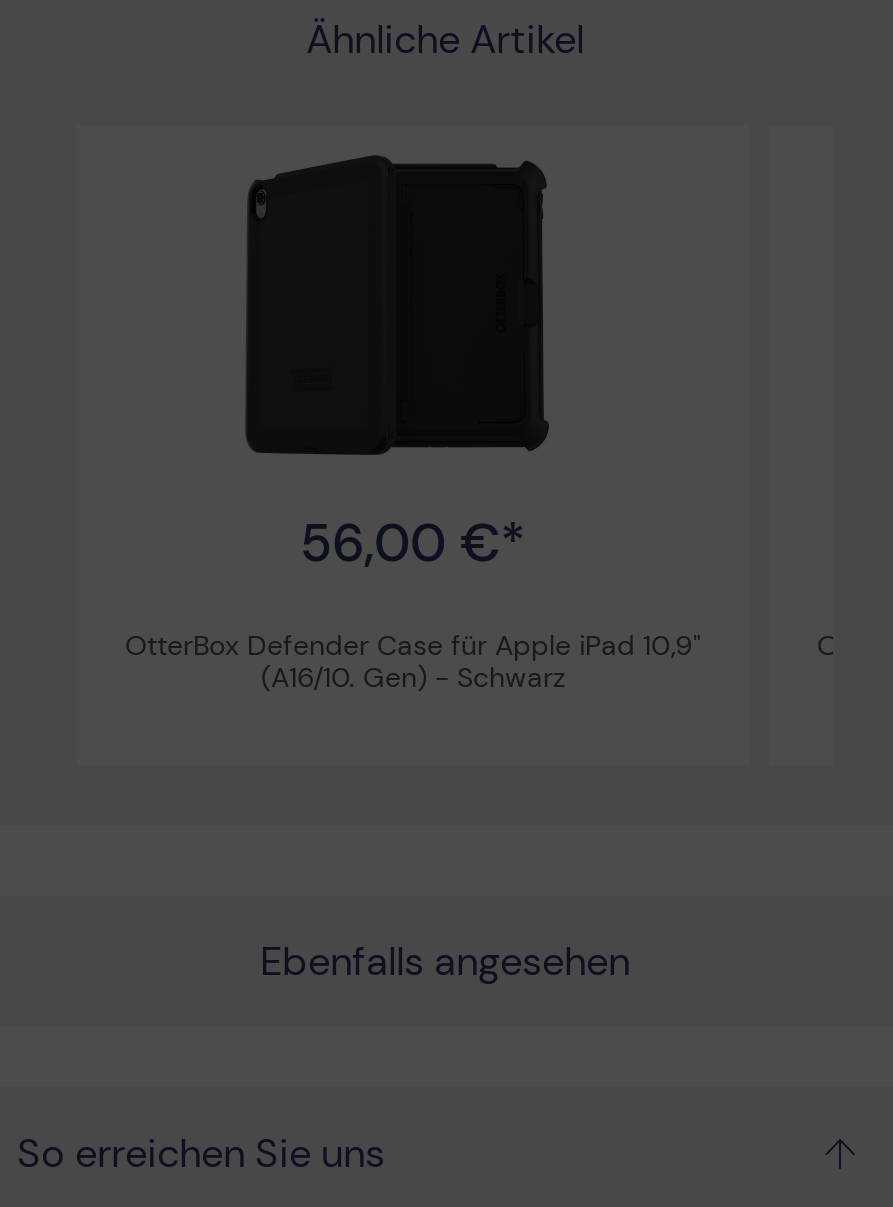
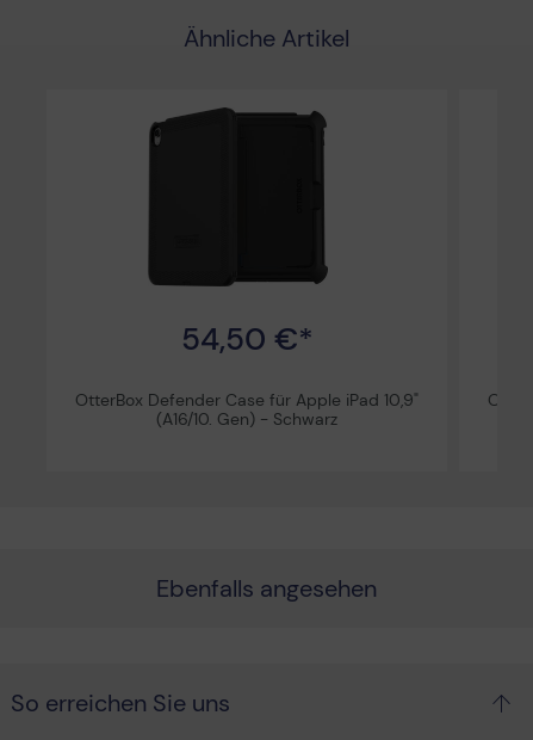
- 56,00 €*
+ 54,50 €*
